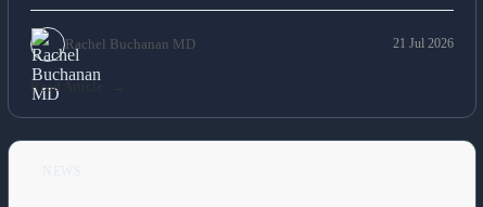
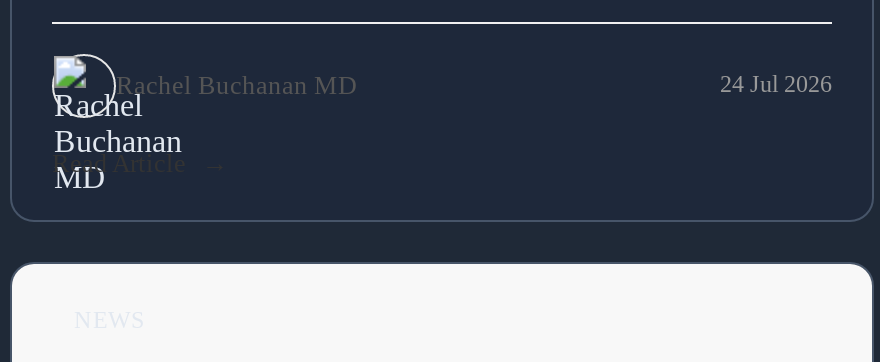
- 21 Jul 2026
+ 24 Jul 2026
